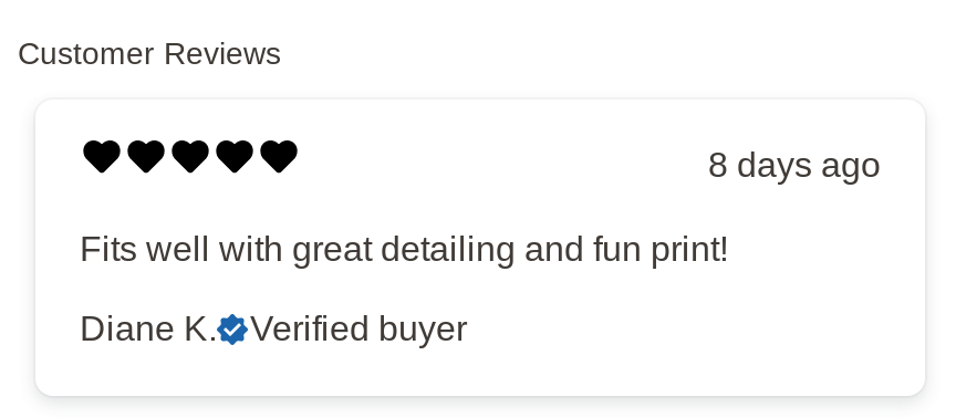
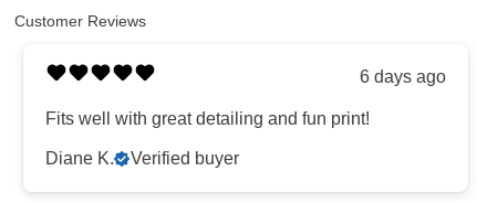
- 8 days ago
+ 6 days ago
